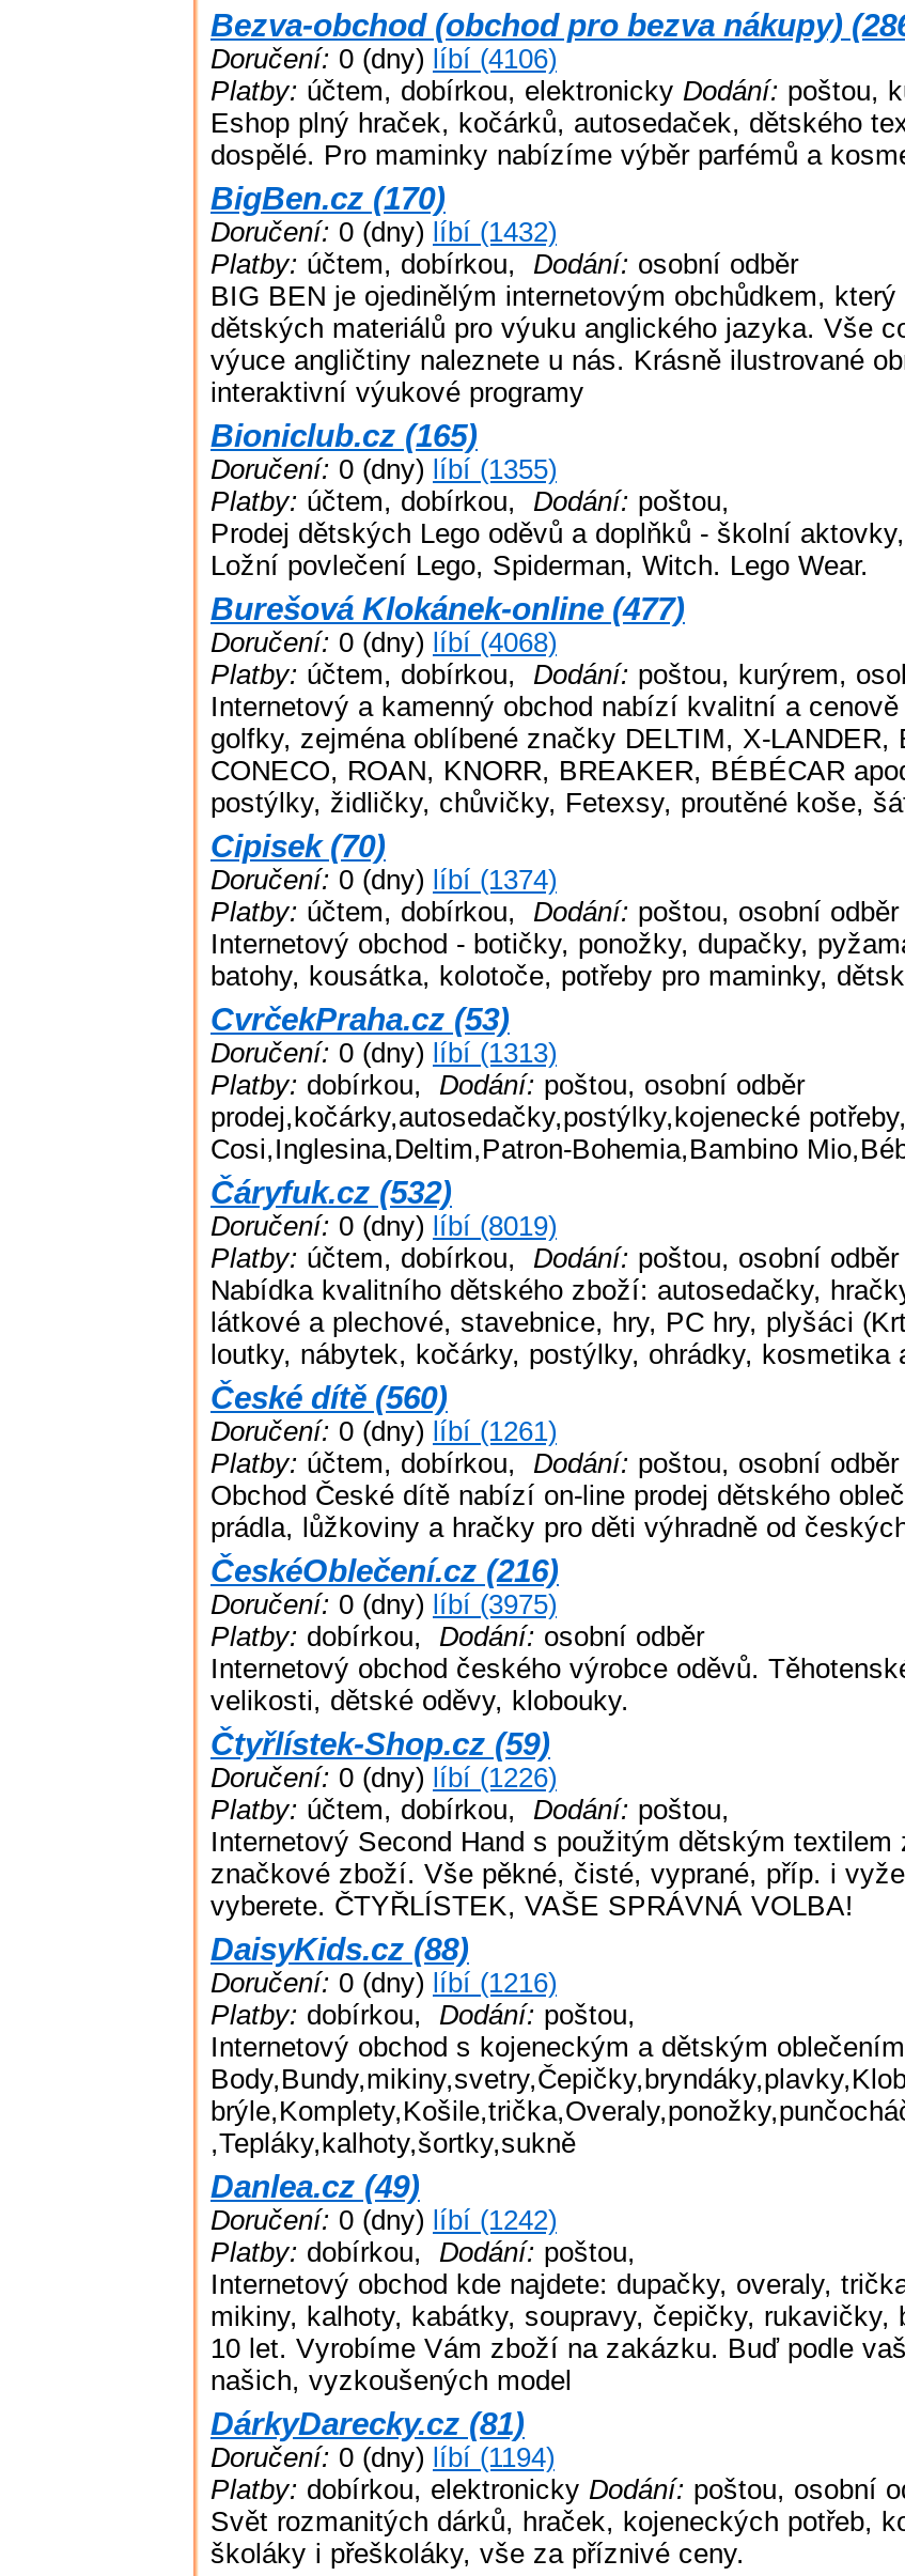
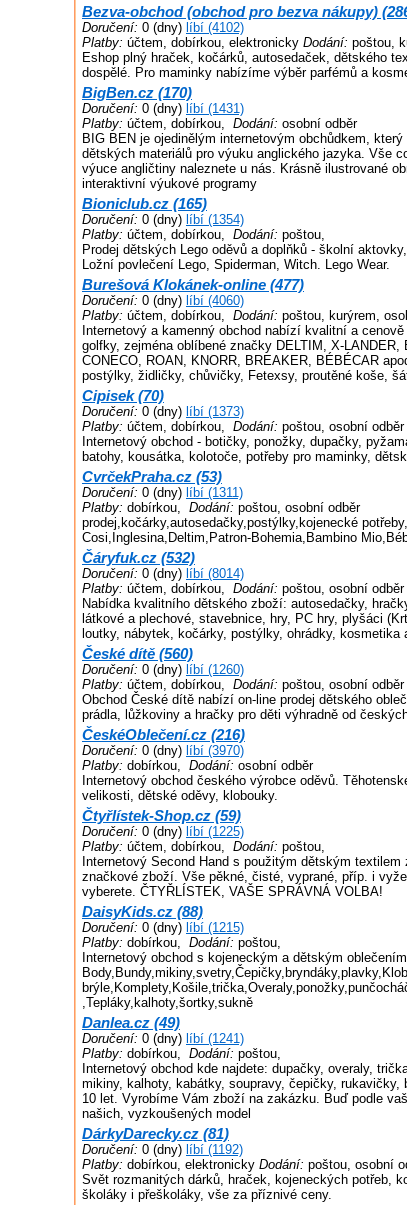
- Doručení: 0 (dny) líbí (4106)
+ Doručení: 0 (dny) líbí (4102)

- Doručení: 0 (dny) líbí (1432)
+ Doručení: 0 (dny) líbí (1431)

- Doručení: 0 (dny) líbí (1355)
+ Doručení: 0 (dny) líbí (1354)

- Doručení: 0 (dny) líbí (4068)
+ Doručení: 0 (dny) líbí (4060)

- Doručení:0 (dny) líbí (1374)
+ Doručení:0 (dny) líbí (1373)

- Doručení: 0 (dny) líbí (1313)
+ Doručení: 0 (dny) líbí (1311)

- Doručení: 0 (dny) líbí (8019)
+ Doručení: 0 (dny) líbí (8014)

- Doručení: 0 (dny) líbí (1261)
+ Doručení: 0 (dny) líbí (1260)

- Doručení: 0 (dny) líbí (3975)
+ Doručení: 0 (dny) líbí (3970)

- Doručení: 0 (dny) líbí (1226)
+ Doručení: 0 (dny) líbí (1225)

- Doručení: 0 (dny) líbí (1216)
+ Doručení: 0 (dny) líbí (1215)

- Doručení: 0 (dny) líbí (1242)
+ Doručení: 0 (dny) líbí (1241)

- Doručení: 0 (dny) líbí (1194)
+ Doručení: 0 (dny) líbí (1192)
